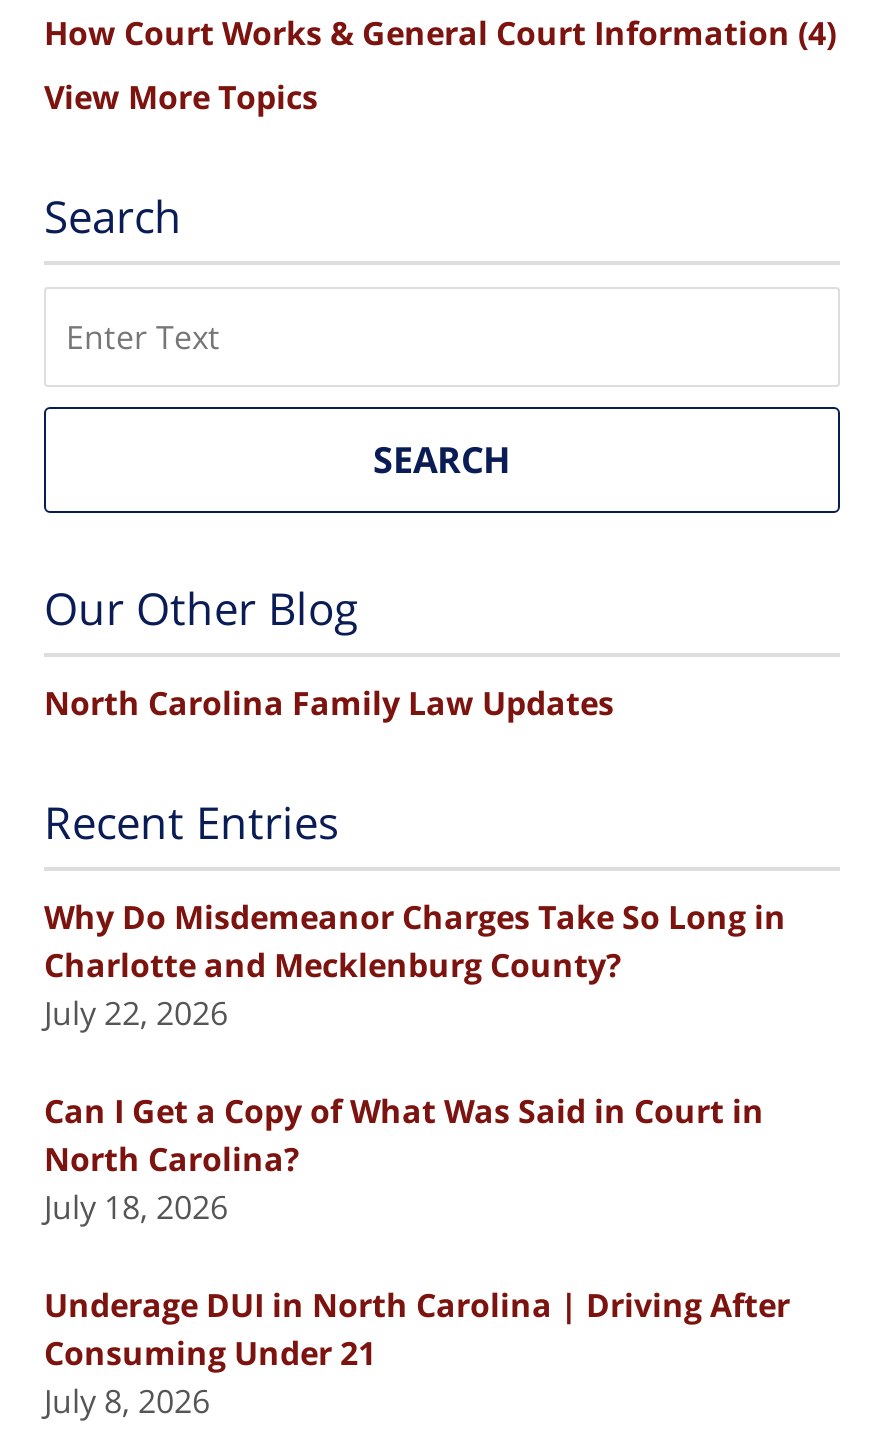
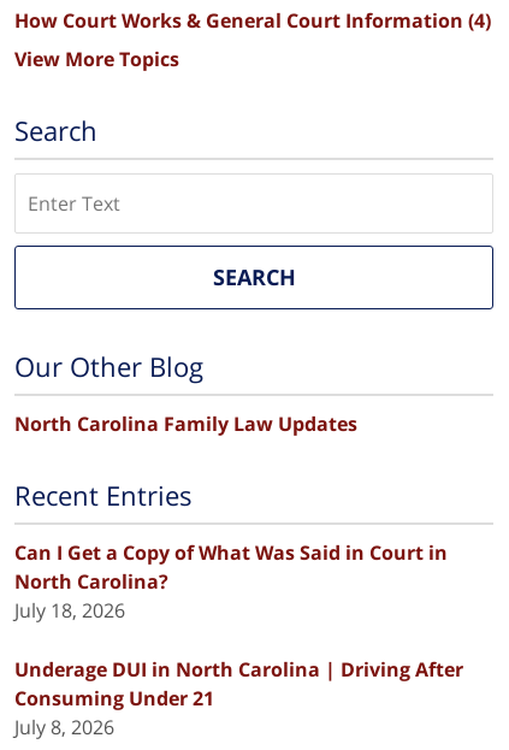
- Why Do Misdemeanor Charges Take So Long in
- Charlotte and Mecklenburg County?
- July 22, 2026
